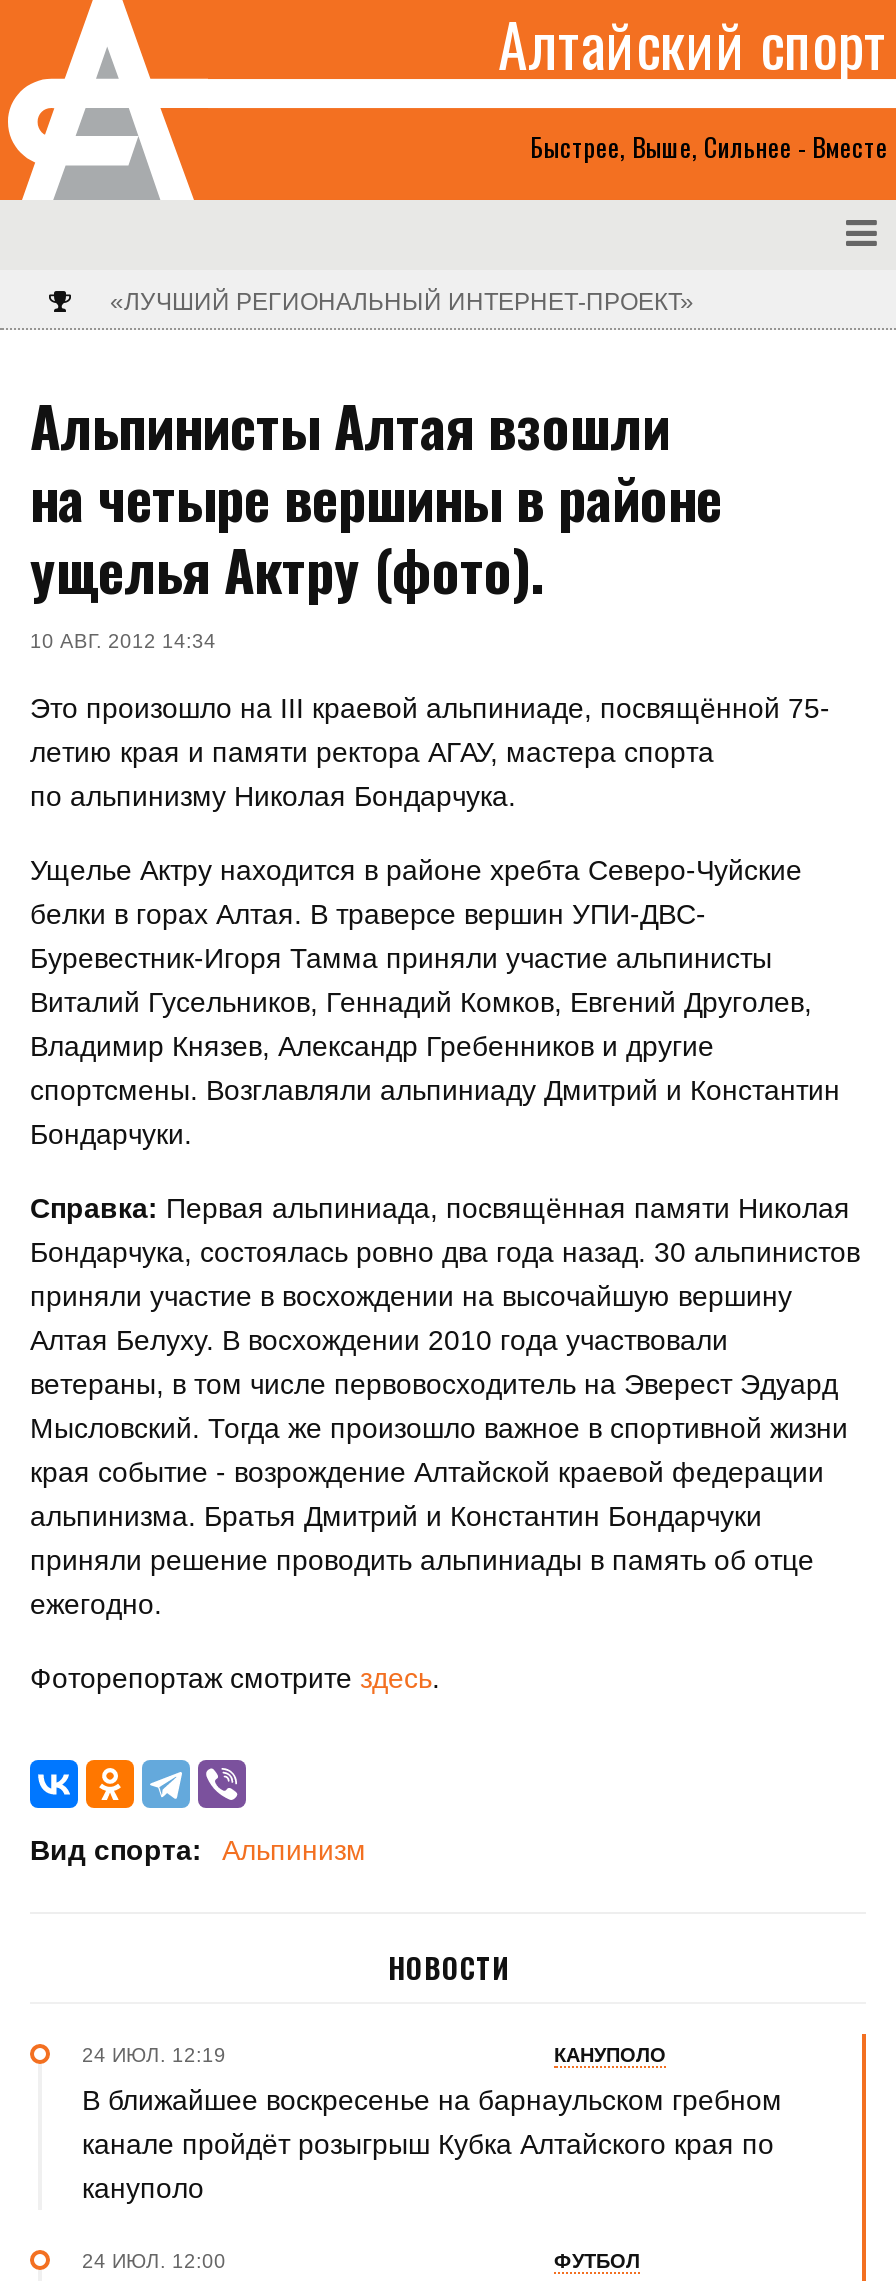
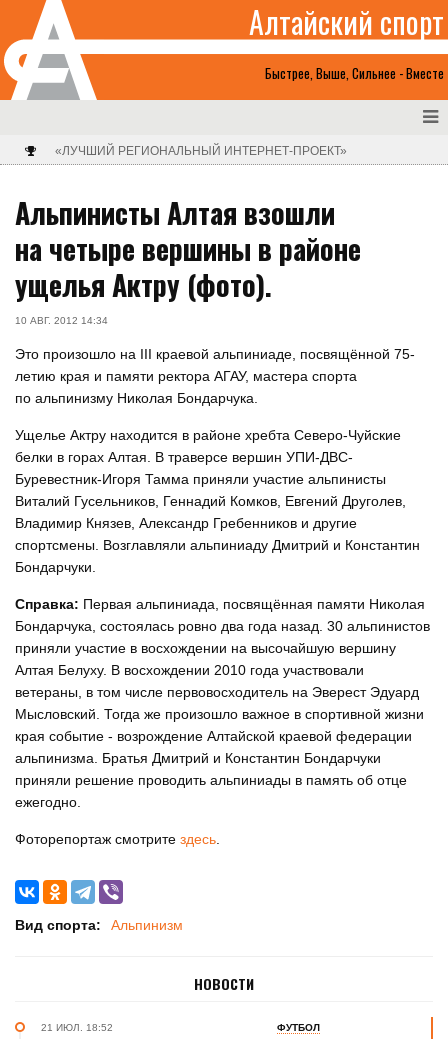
- 24 ИЮЛ. 12:19
- КАНУПОЛО
- В ближайшее воскресенье на барнаульском гребном
- канале пройдёт розыгрыш Кубка Алтайского края по
- кануполо
- 24 ИЮЛ. 12:00
+ 21 ИЮЛ. 18:52
